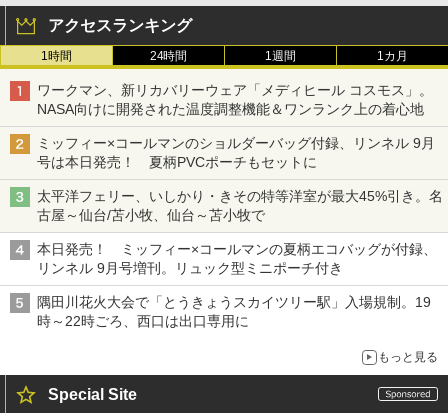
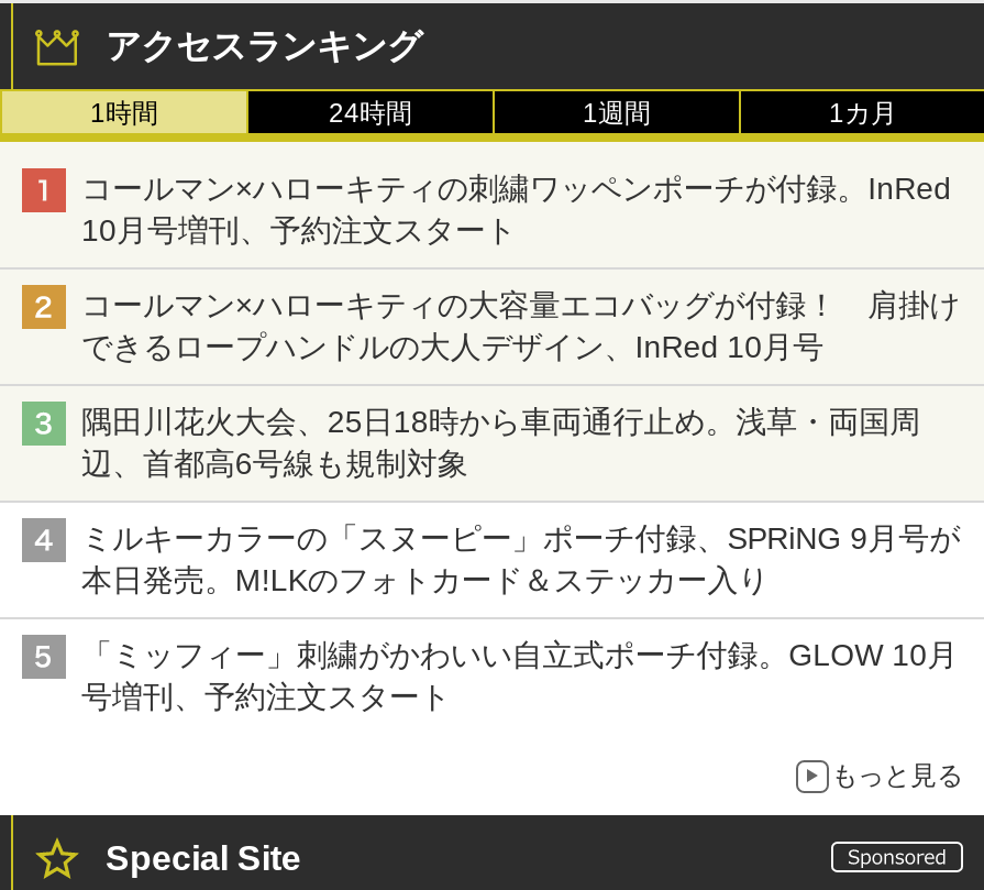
- ワークマン、新リカバリーウェア「メディヒール コスモス」。
- NASA向けに開発された温度調整機能＆ワンランク上の着心地
+ コールマン×ハローキティの刺繍ワッペンポーチが付録。InRed
+ 10月号増刊、予約注文スタート

- ミッフィー×コールマンのショルダーバッグ付録、リンネル 9月
- 号は本日発売！ 夏柄PVCポーチもセットに
+ コールマン×ハローキティの大容量エコバッグが付録！ 肩掛け
+ できるロープハンドルの大人デザイン、InRed 10月号

- 太平洋フェリー、いしかり・きその特等洋室が最大45%引き。名
- 古屋～仙台/苫小牧、仙台～苫小牧で
+ 隅田川花火大会、25日18時から車両通行止め。浅草・両国周
+ 辺、首都高6号線も規制対象

- 本日発売！ ミッフィー×コールマンの夏柄エコバッグが付録、
- リンネル 9月号増刊。リュック型ミニポーチ付き
+ ミルキーカラーの「スヌーピー」ポーチ付録、SPRiNG 9月号が
+ 本日発売。M!LKのフォトカード＆ステッカー入り

- 隅田川花火大会で「とうきょうスカイツリー駅」入場規制。19
- 時～22時ごろ、西口は出口専用に
+ 「ミッフィー」刺繍がかわいい自立式ポーチ付録。GLOW 10月
+ 号増刊、予約注文スタート
